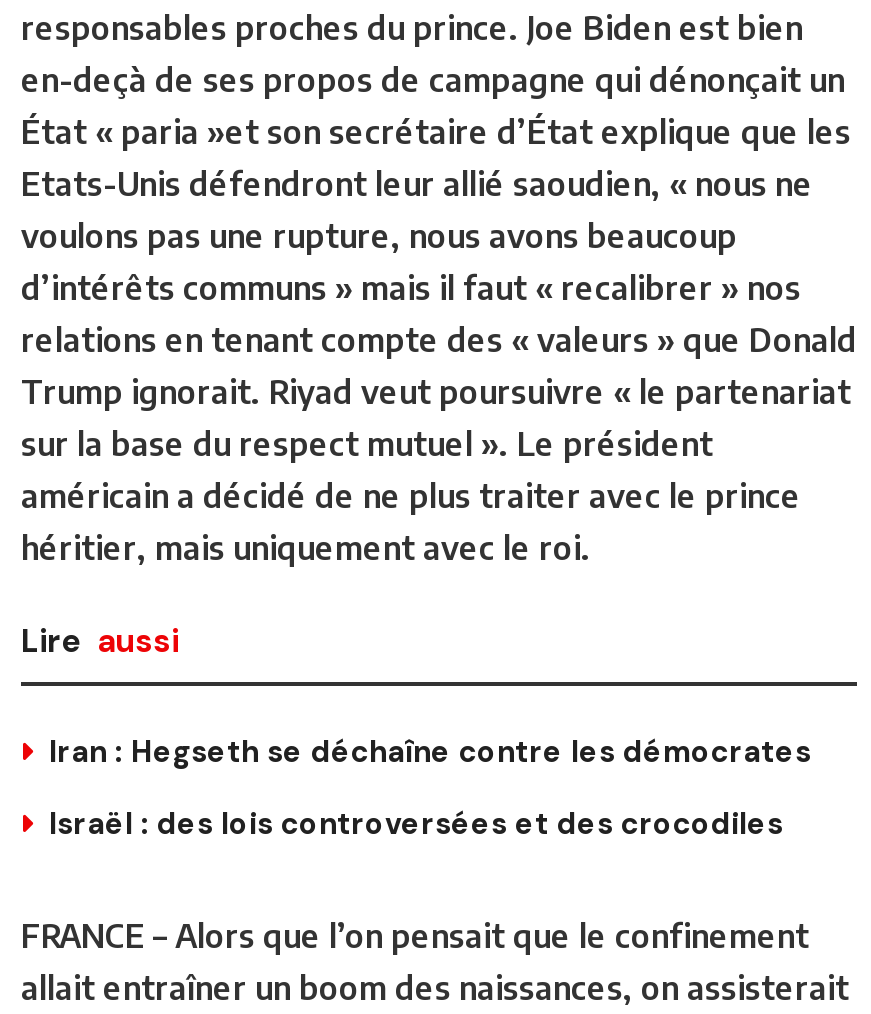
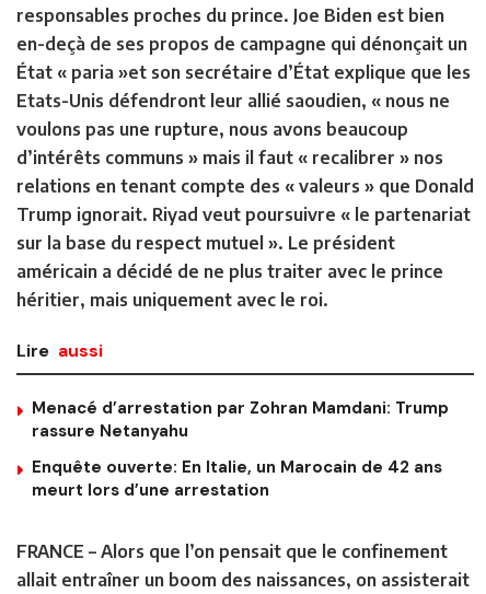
- Iran : Hegseth se déchaîne contre les démocrates
+ Menacé d’arrestation par Zohran Mamdani: Trump
+ rassure Netanyahu

- Israël : des lois controversées et des crocodiles
+ Enquête ouverte: En Italie, un Marocain de 42 ans
+ meurt lors d’une arrestation
